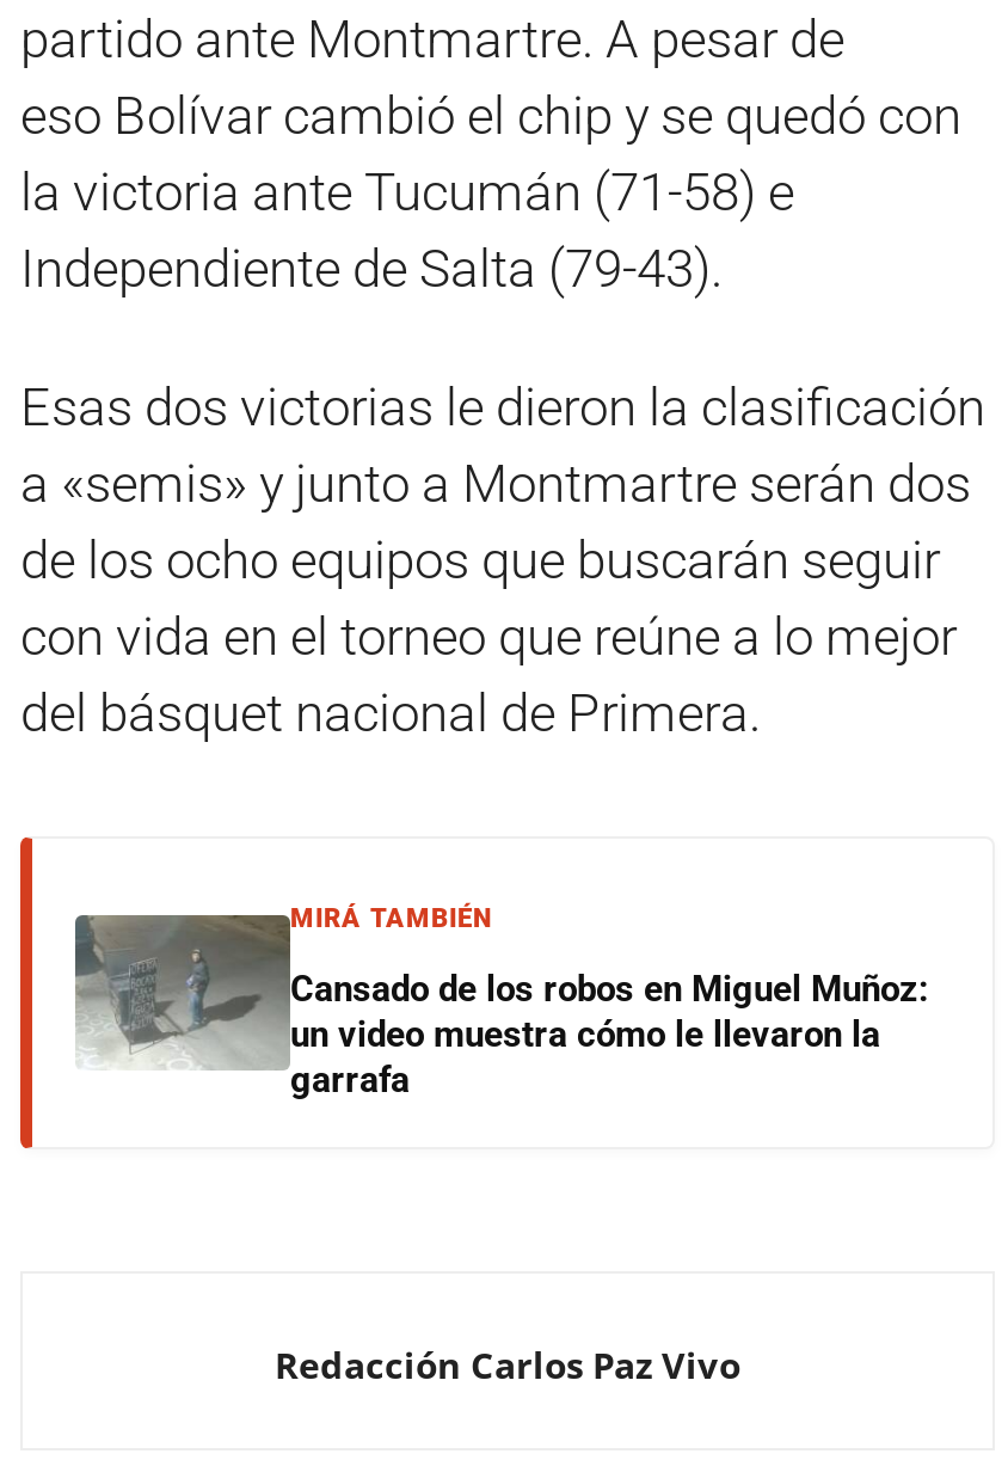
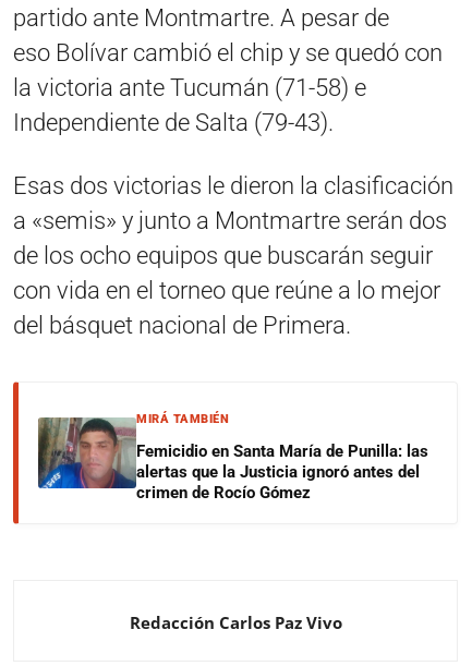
- [image]
- Cansado de los robos en Miguel Muñoz:
- un video muestra cómo le llevaron la
- garrafa
+ [image]
+ Femicidio en Santa María de Punilla: las
+ alertas que la Justicia ignoró antes del
+ crimen de Rocío Gómez
